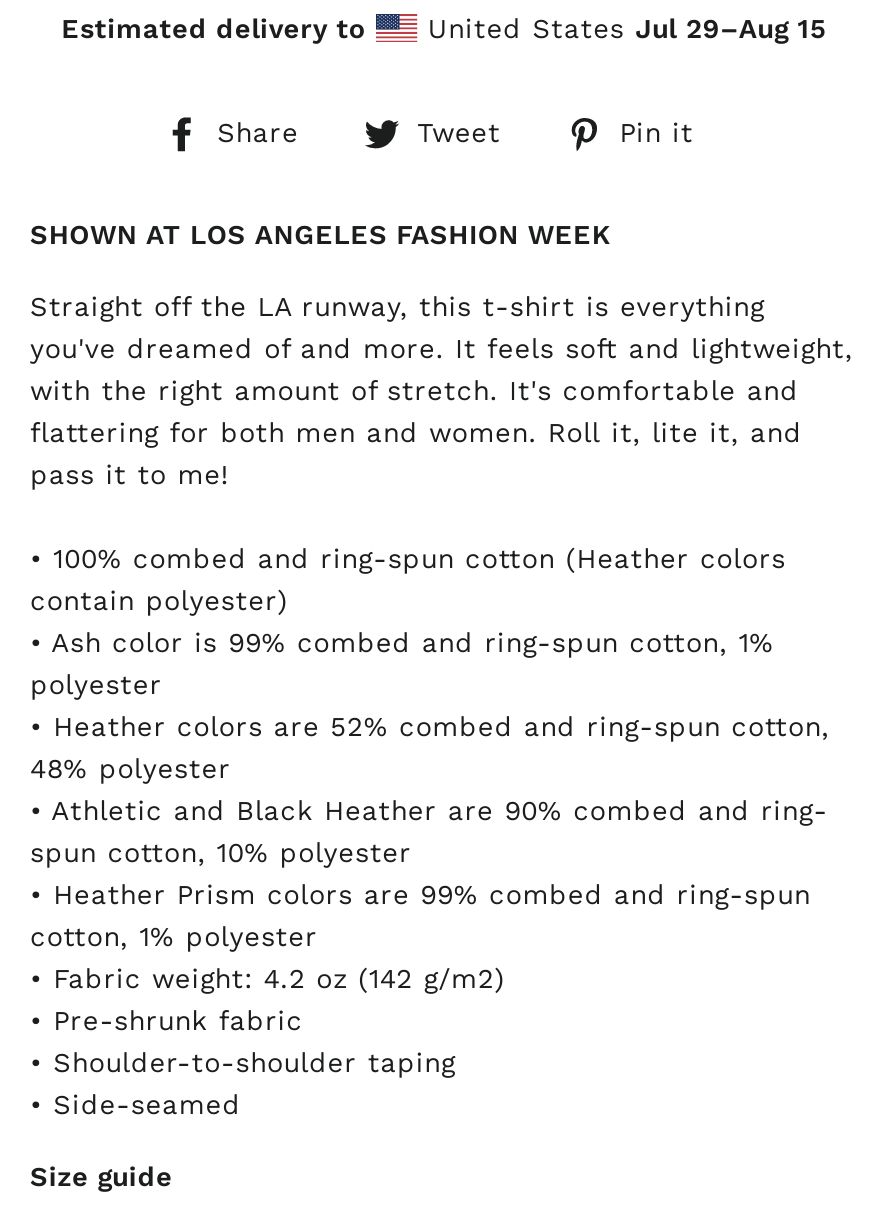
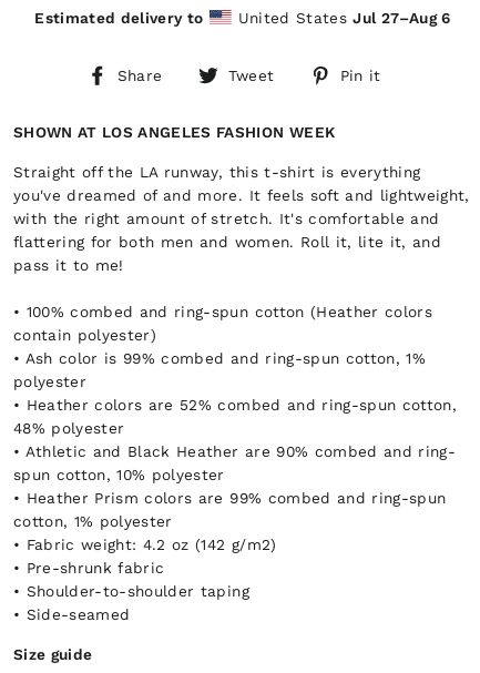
- United States Jul 29–Aug 15
+ United States Jul 27–Aug 6
